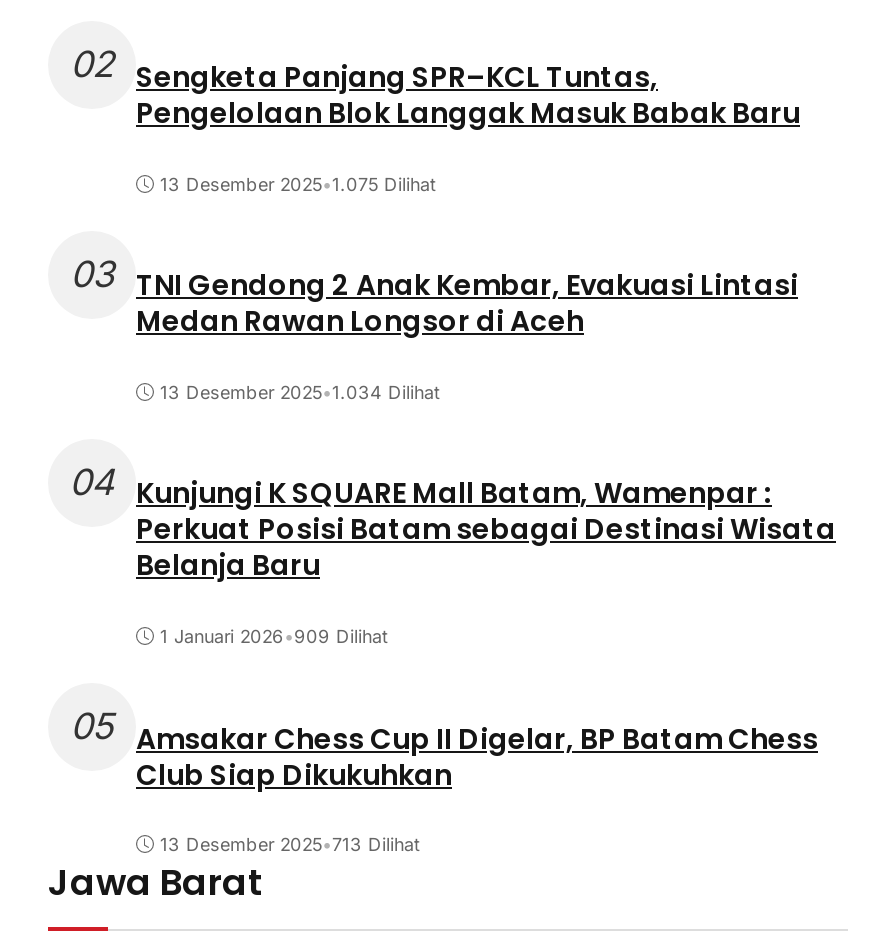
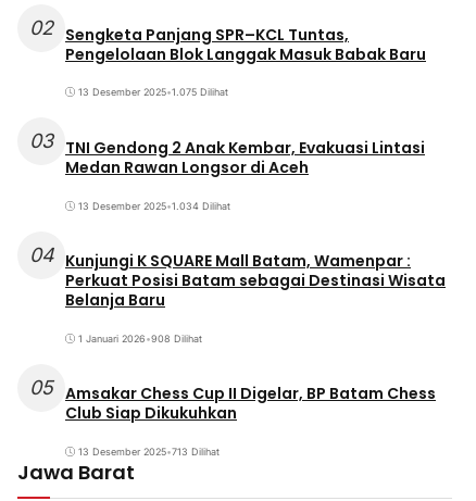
- 1 Januari 2026 •909 Dilihat
+ 1 Januari 2026 •908 Dilihat
